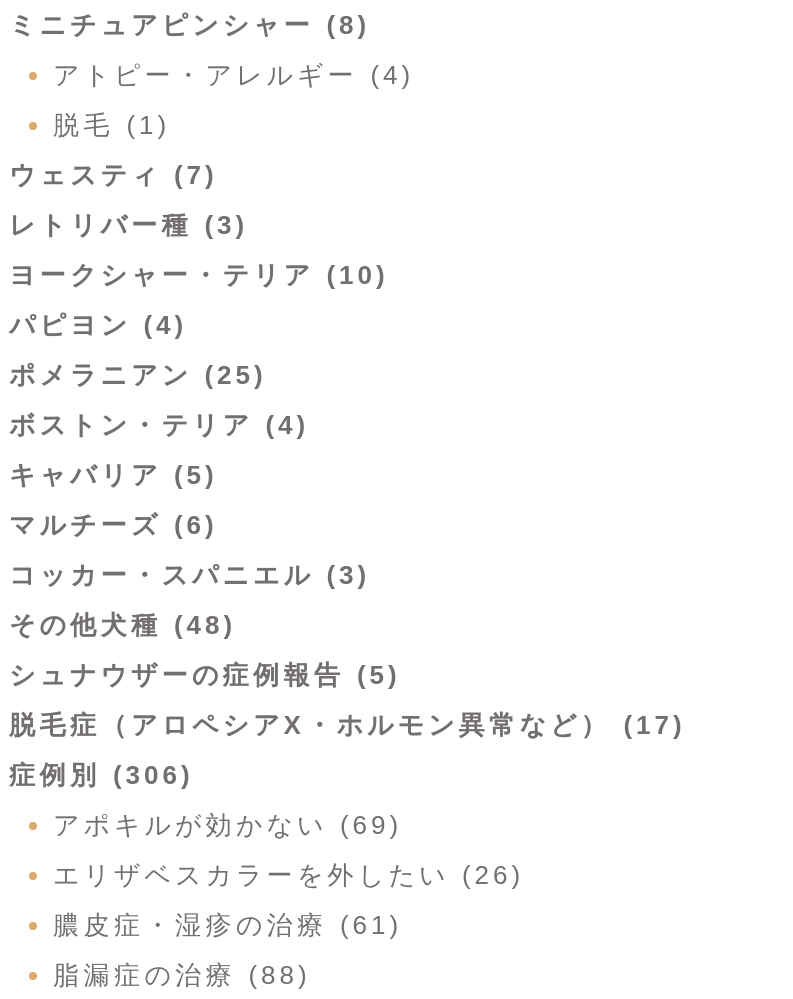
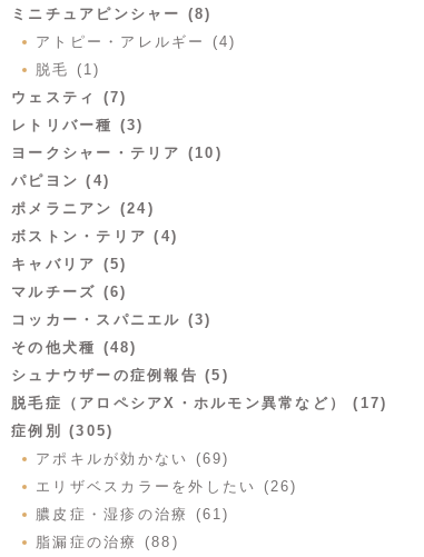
- ポメラニアン (25)
+ ポメラニアン (24)

- 症例別 (306)
+ 症例別 (305)
